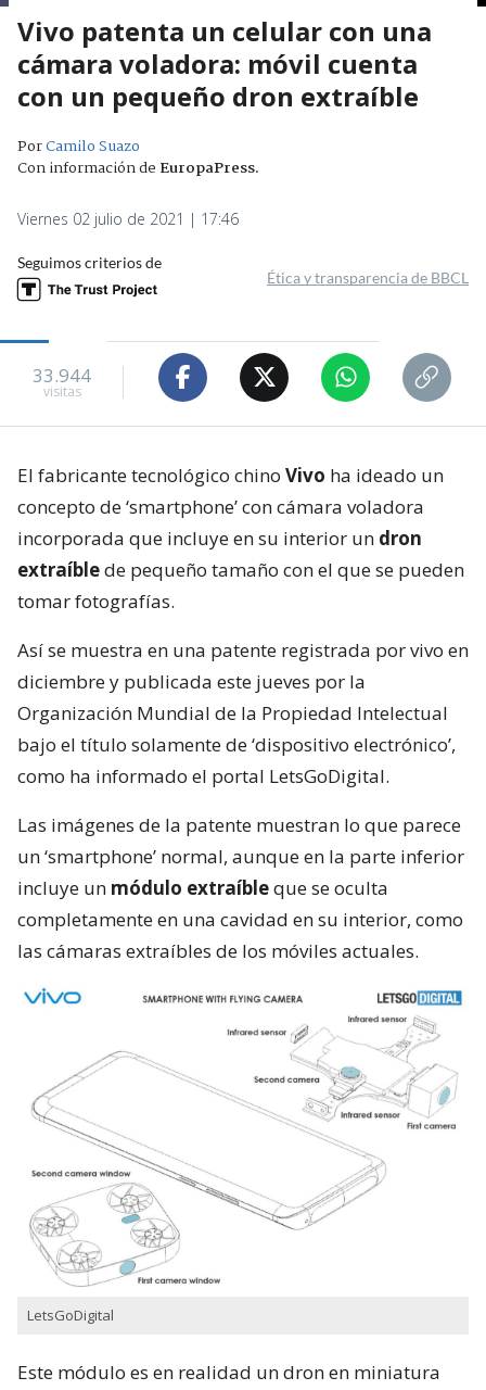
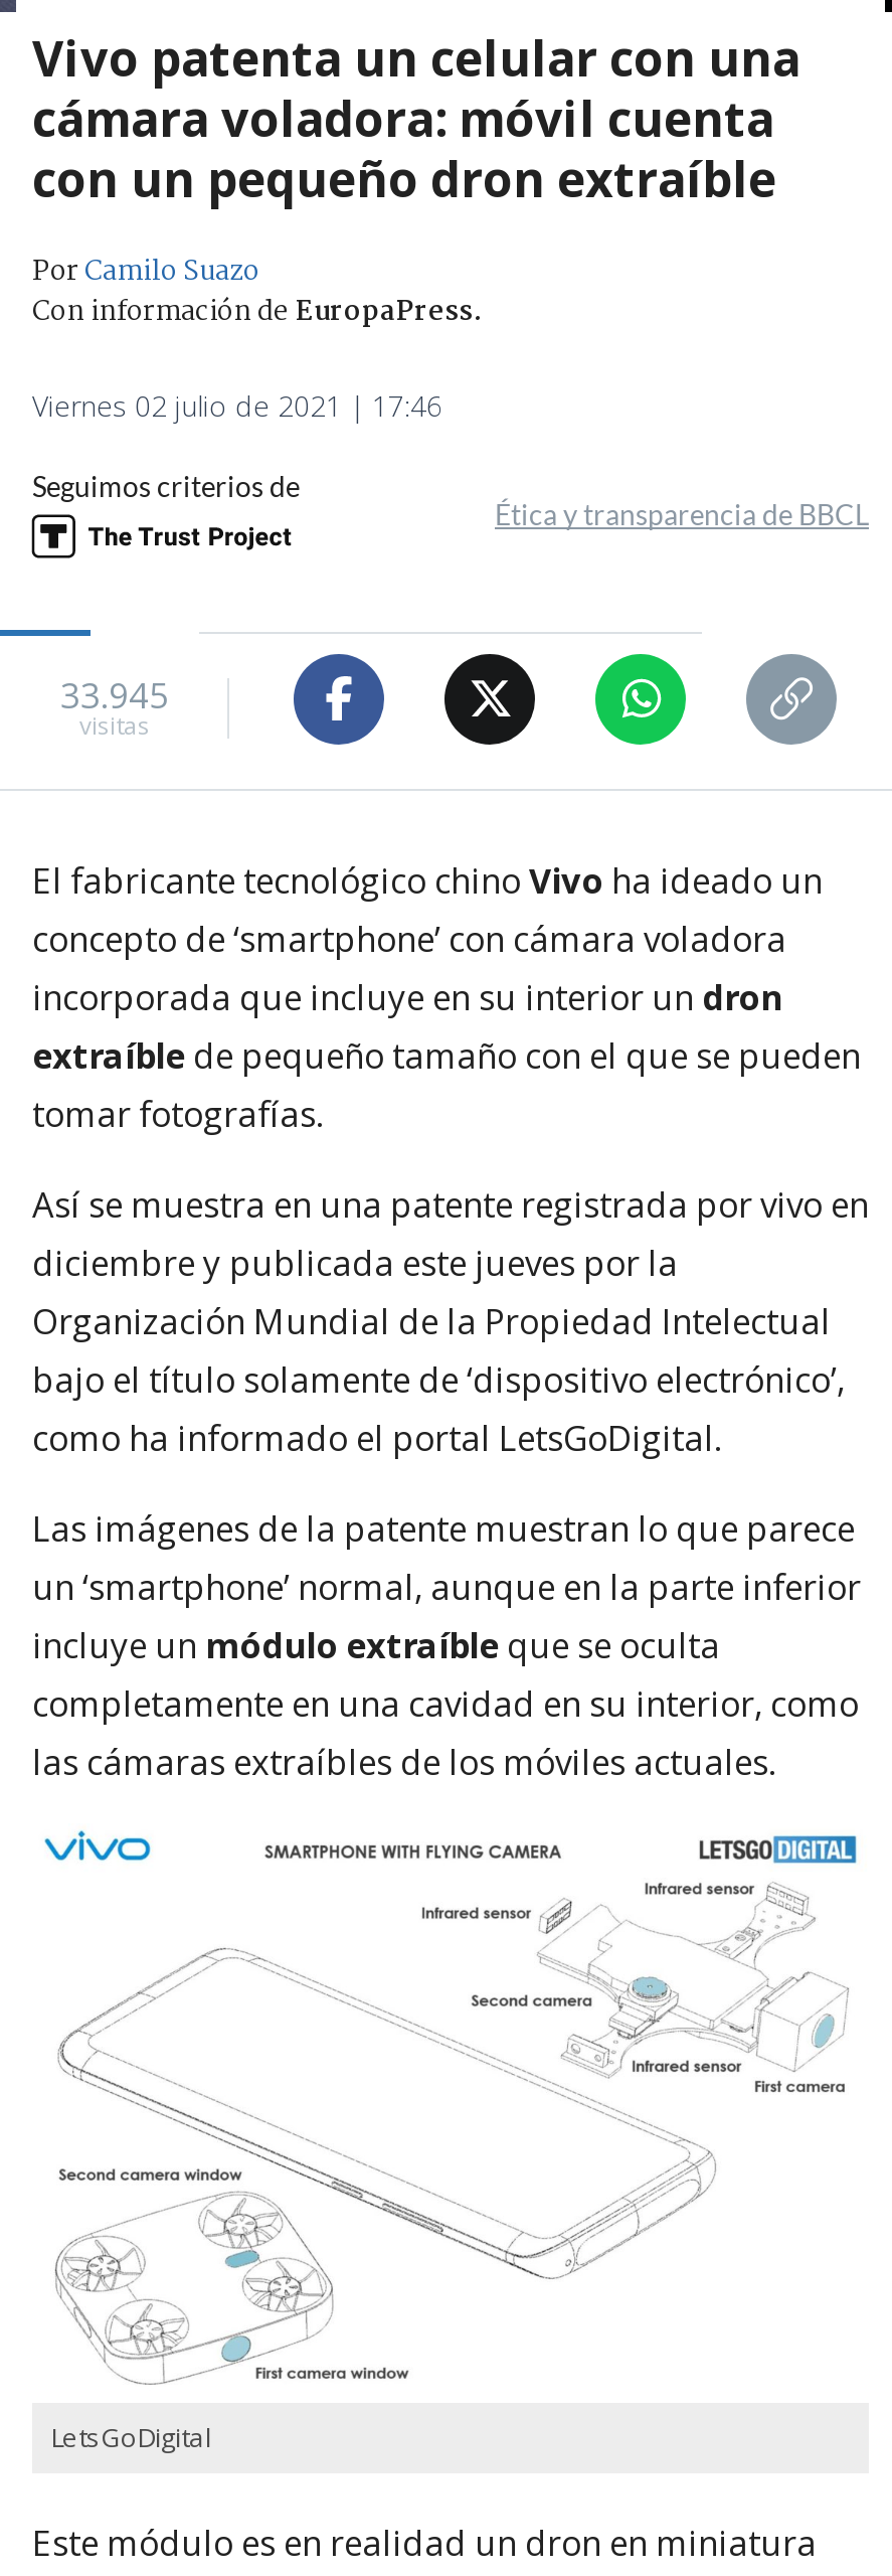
- 33.944
+ 33.945
